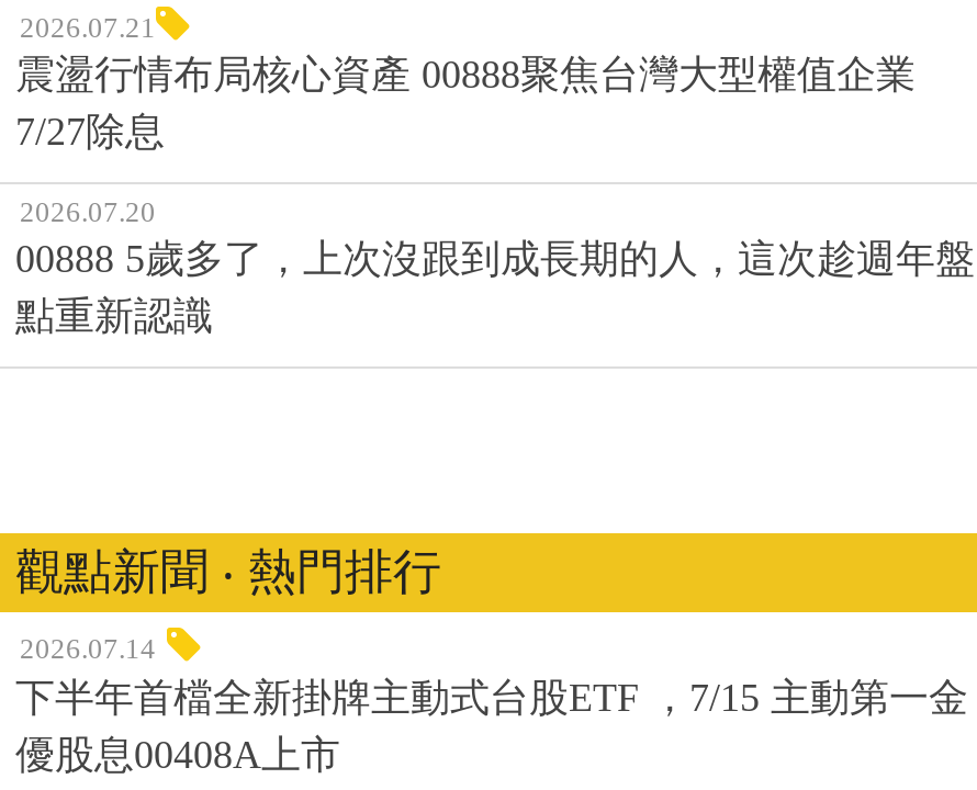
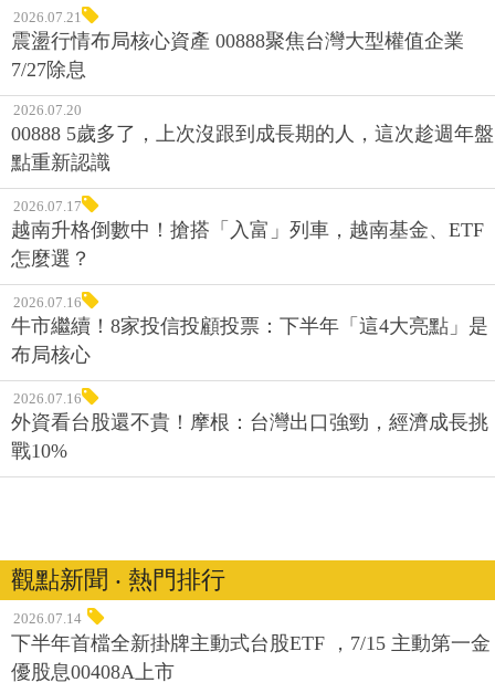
+ 2026.07.17
+ 越南升格倒數中！搶搭「入富」列車，越南基金、ETF
+ 怎麼選？
+ 2026.07.16
+ 牛市繼續！8家投信投顧投票：下半年「這4大亮點」是
+ 布局核心
+ 2026.07.16
+ 外資看台股還不貴！摩根：台灣出口強勁，經濟成長挑
+ 戰10%
